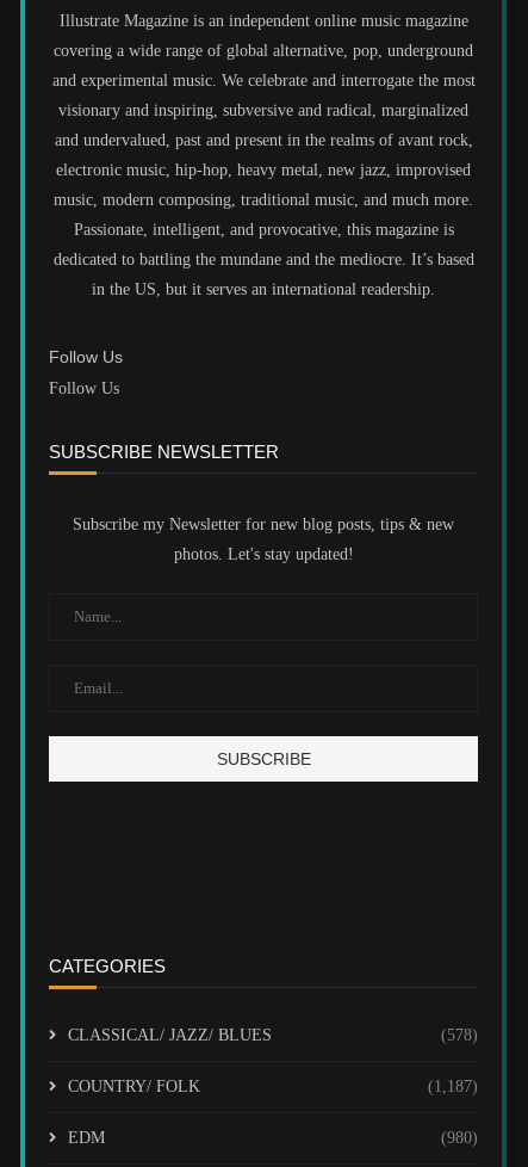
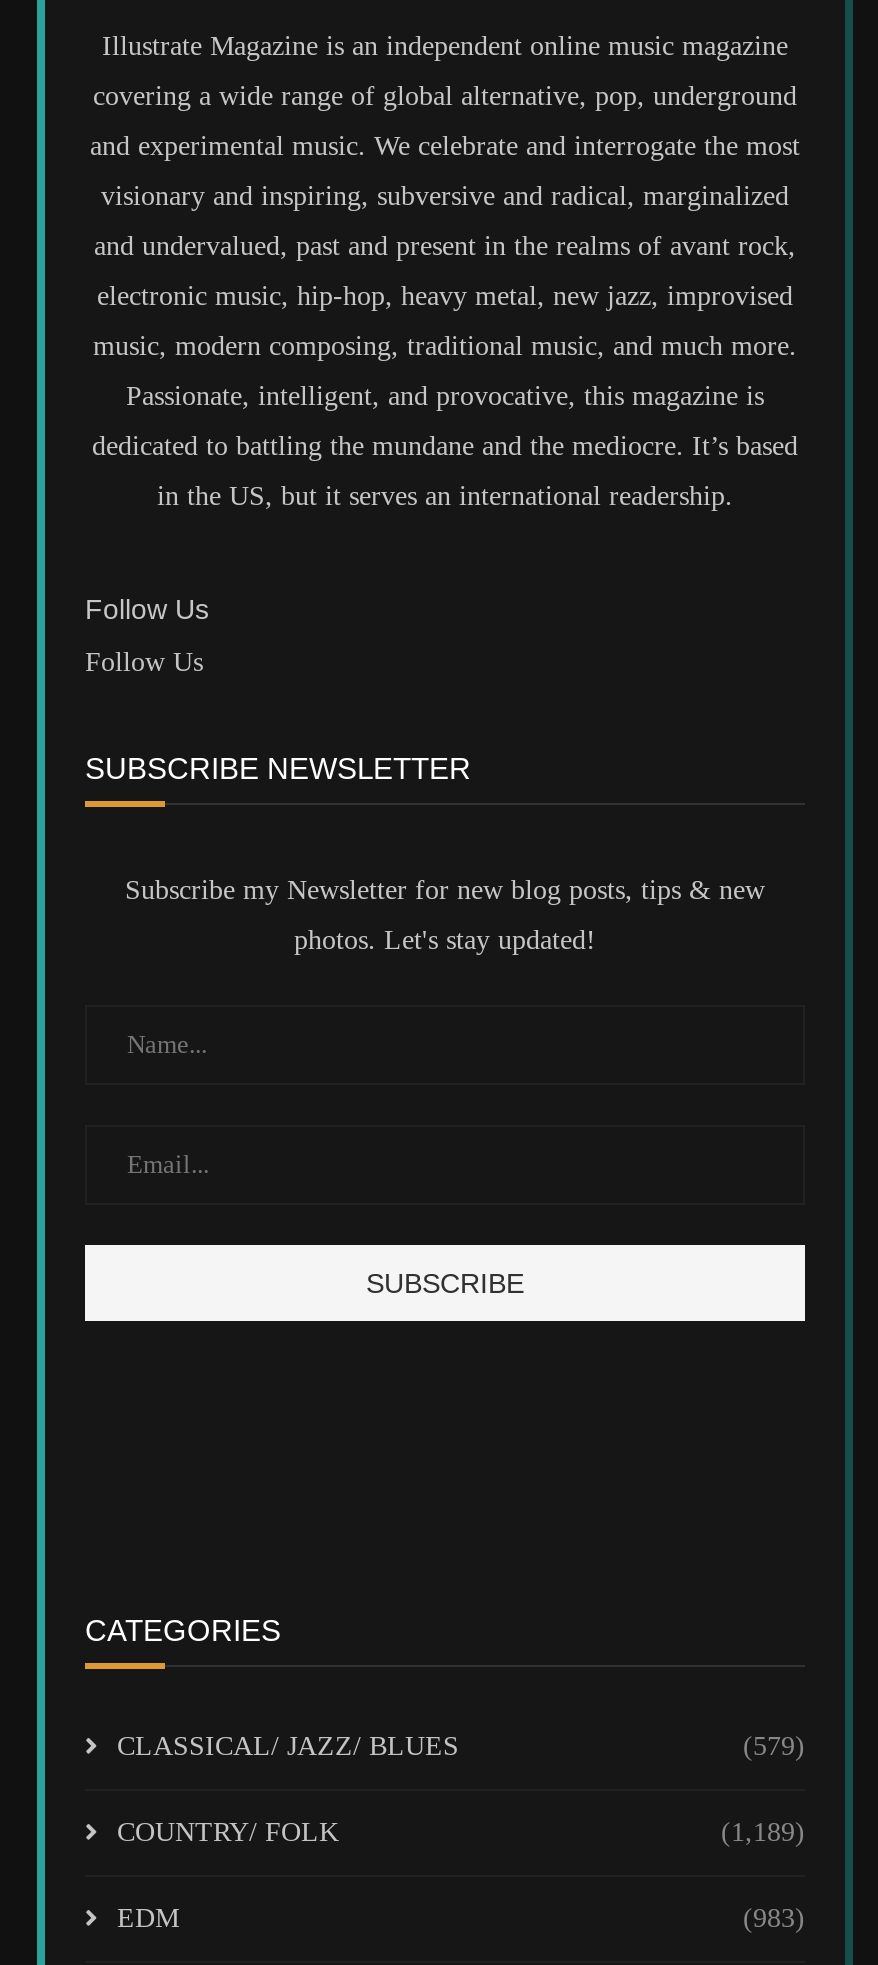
- (578)
+ (579)

- (1,187)
+ (1,189)

- (980)
+ (983)
